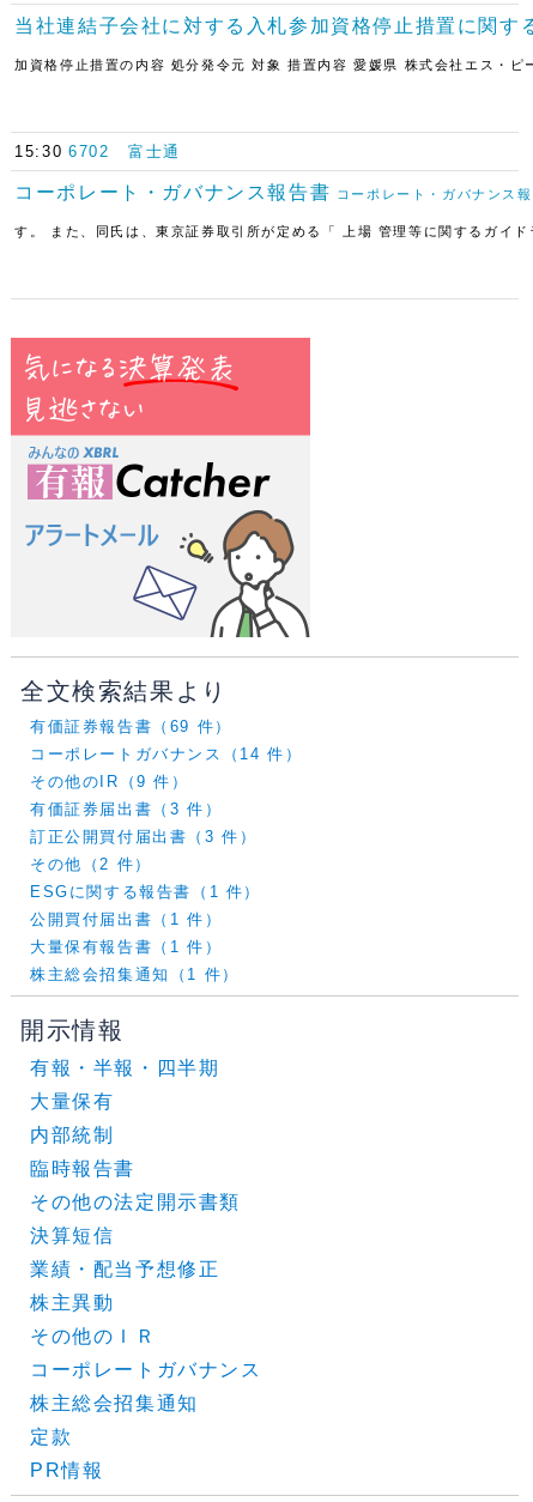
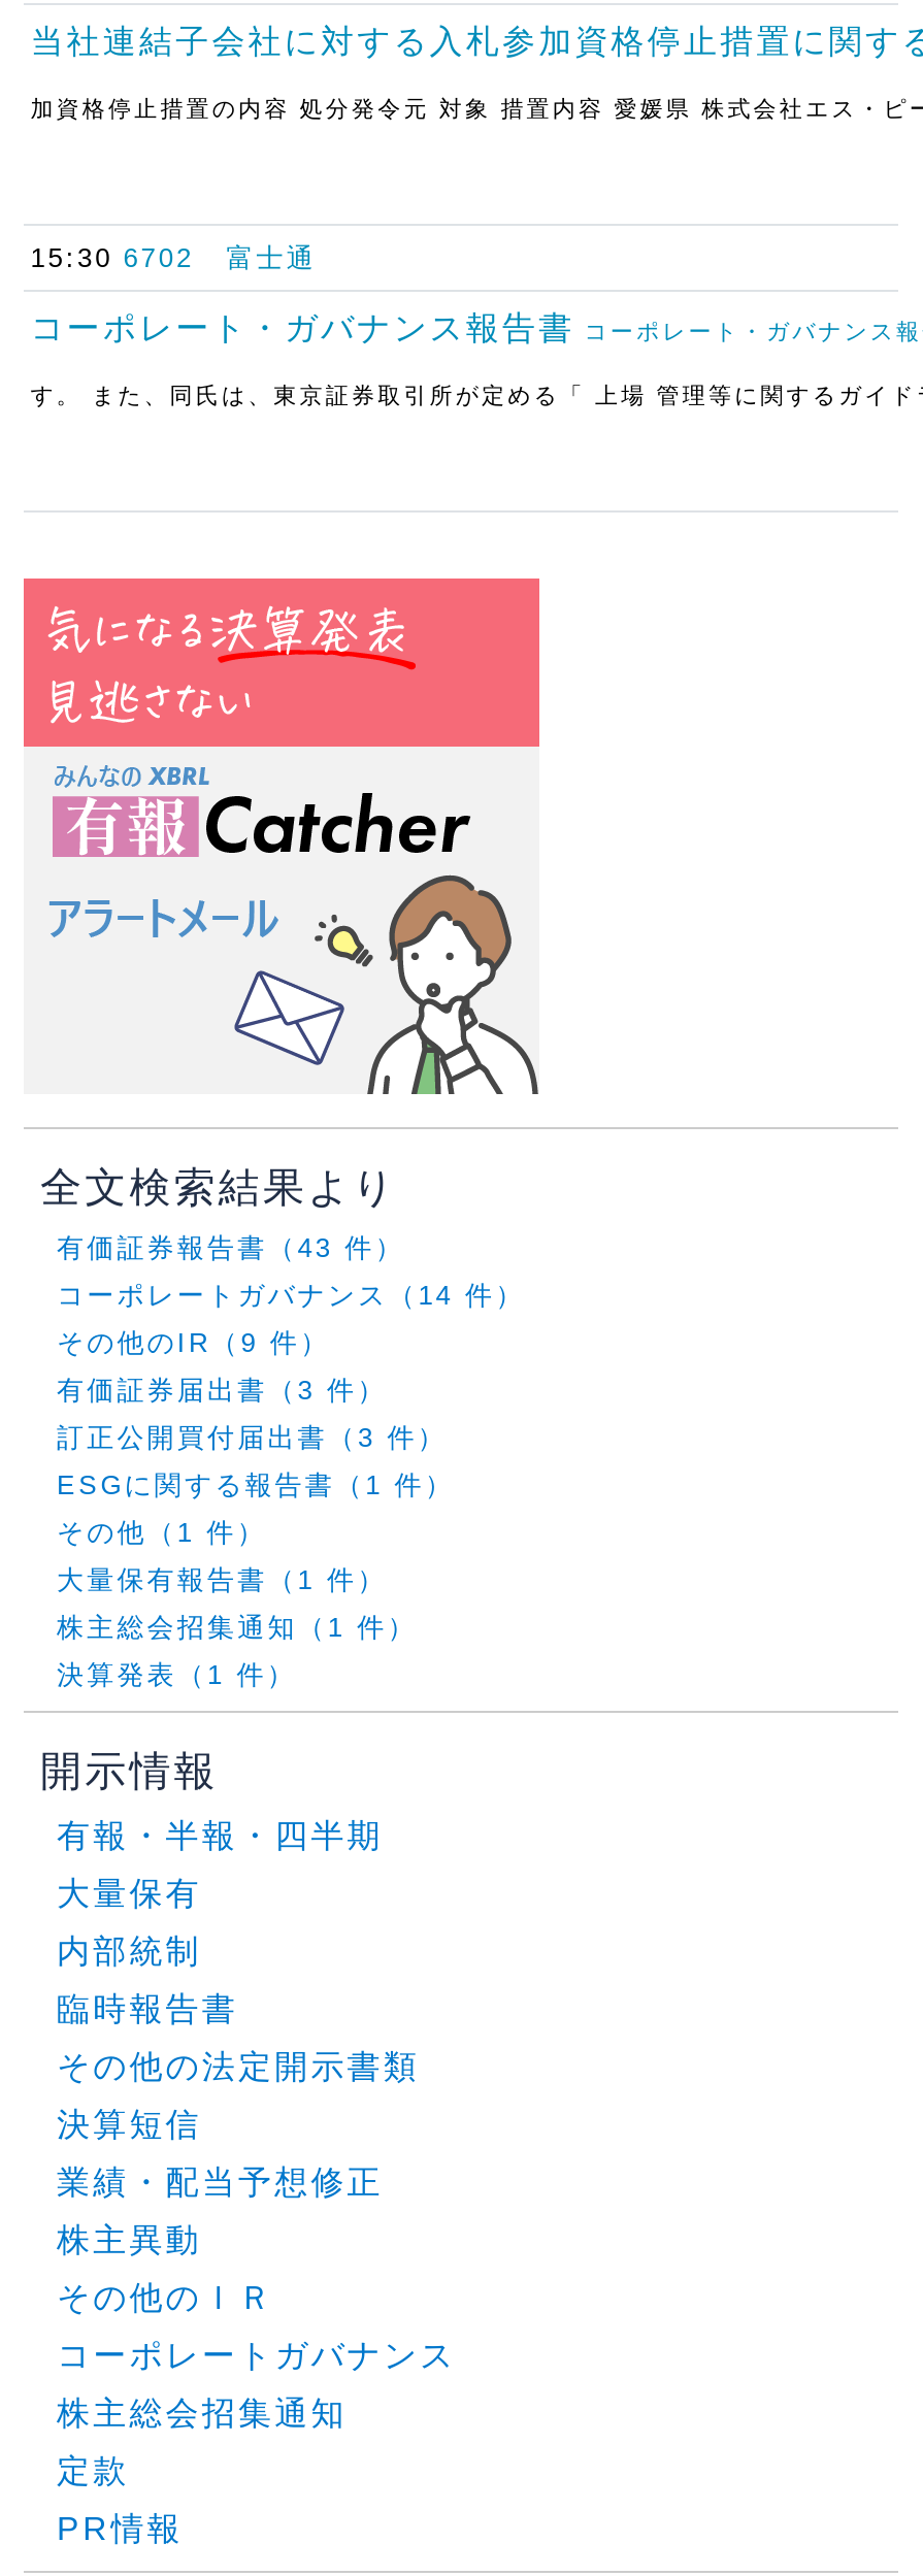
- 有価証券報告書（69 件）
+ 有価証券報告書（43 件）

- その他（2 件）

moved up: ESGに関する報告書（1 件）

- 公開買付届出書（1 件）
+ その他（1 件）

moved up: 大量保有報告書（1 件） | 株主総会招集通知（1 件）

+ 決算発表（1 件）
